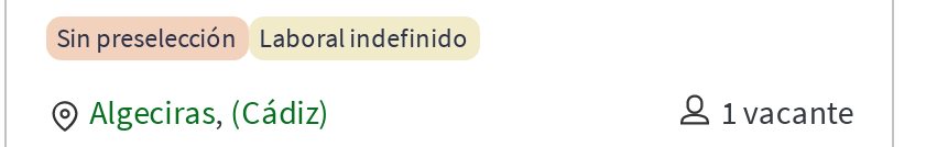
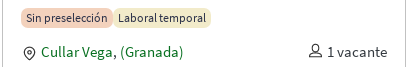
- Laboral indefinido
+ Laboral temporal

- Algeciras, (Cádiz)
+ Cullar Vega, (Granada)
